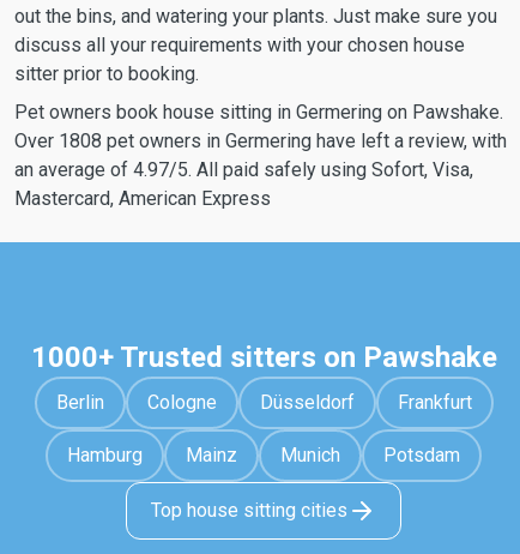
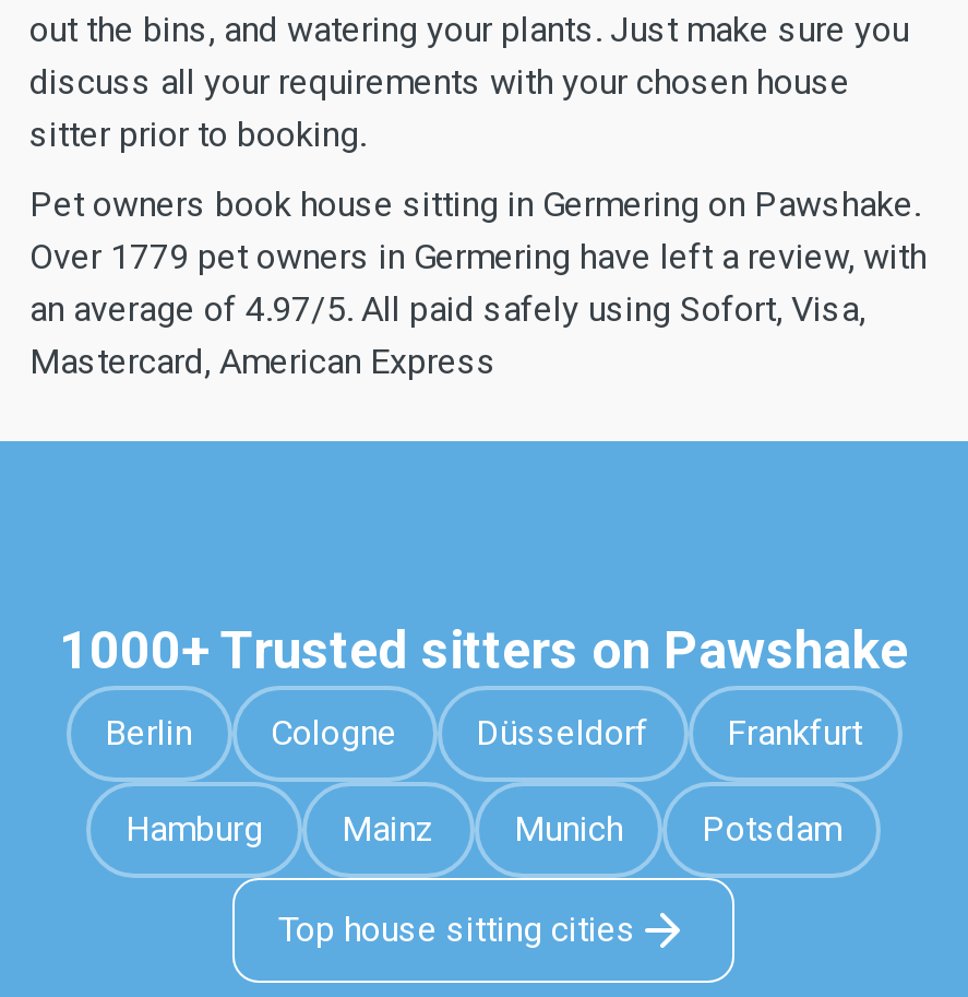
- Over 1808 pet owners in Germering have left a review, with
+ Over 1779 pet owners in Germering have left a review, with
